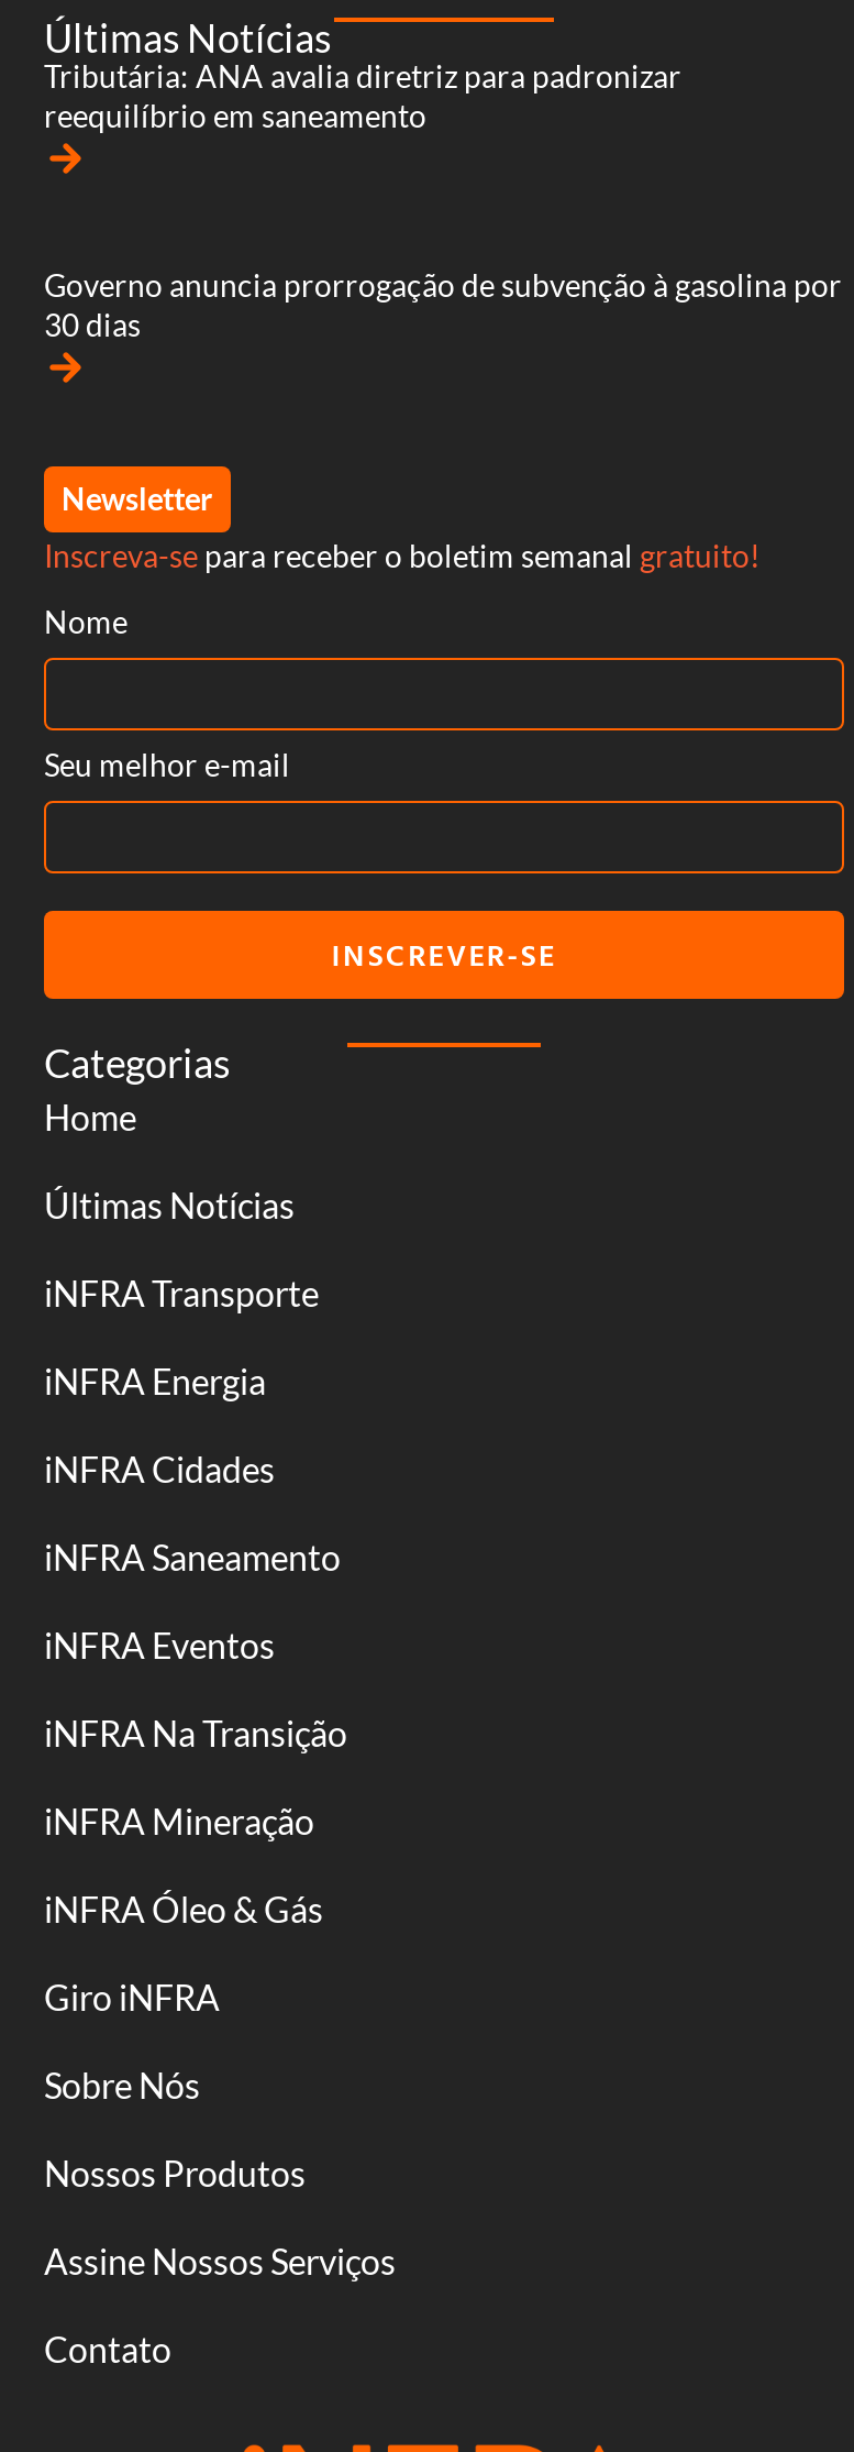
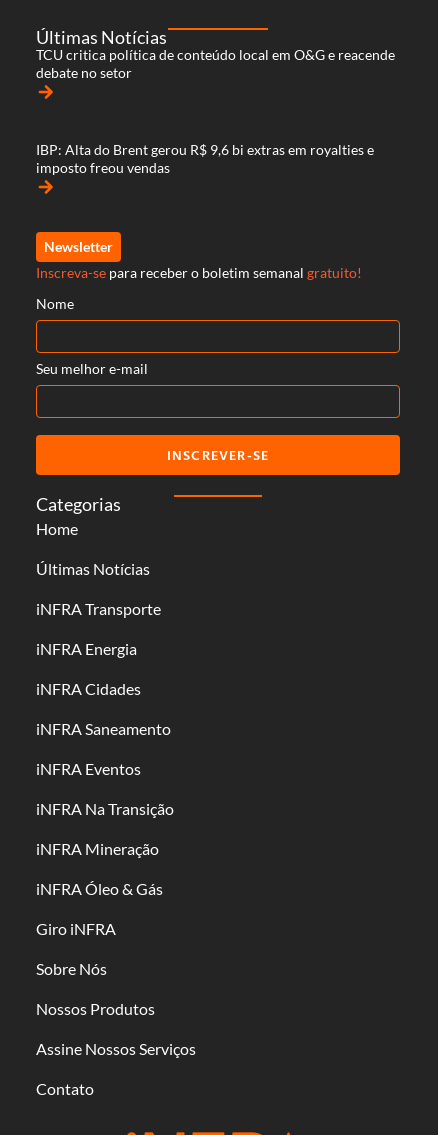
- Tributária: ANA avalia diretriz para padronizar
- reequilíbrio em saneamento
+ TCU critica política de conteúdo local em O&G e reacende
+ debate no setor

- Governo anuncia prorrogação de subvenção à gasolina por
- 30 dias
+ IBP: Alta do Brent gerou R$ 9,6 bi extras em royalties e
+ imposto freou vendas
